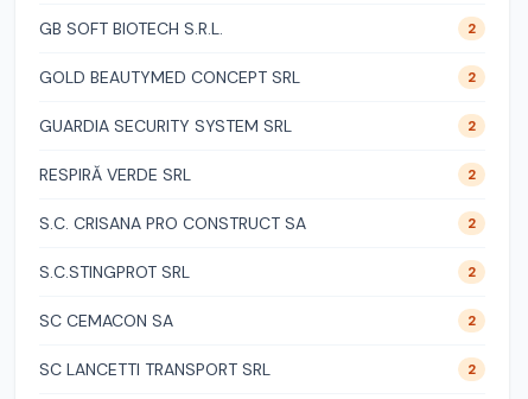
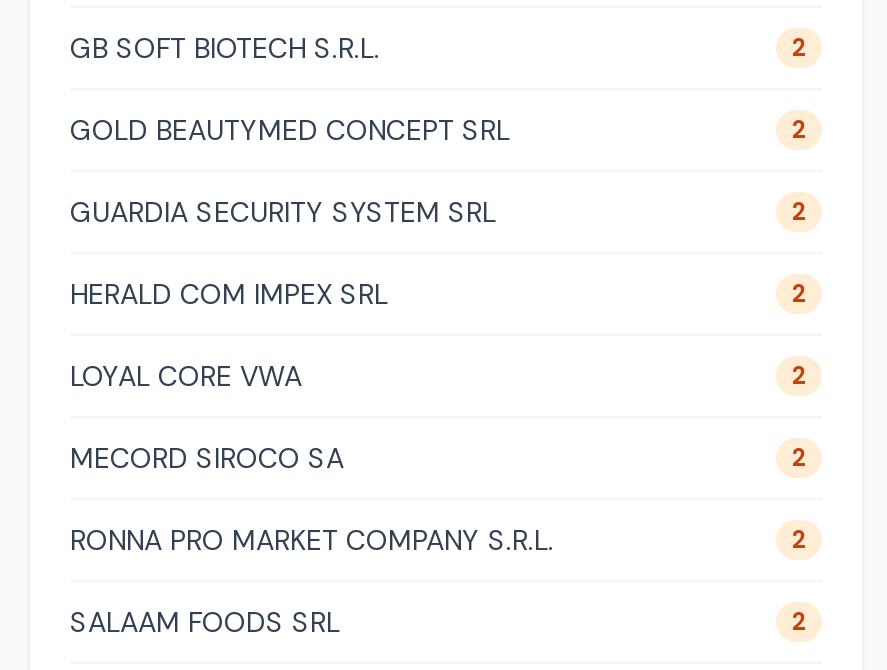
- RESPIRĂ VERDE SRL
+ HERALD COM IMPEX SRL

- S.C. CRISANA PRO CONSTRUCT SA
+ LOYAL CORE VWA

- S.C.STINGPROT SRL
+ MECORD SIROCO SA

- SC CEMACON SA
+ RONNA PRO MARKET COMPANY S.R.L.

- SC LANCETTI TRANSPORT SRL
+ SALAAM FOODS SRL
